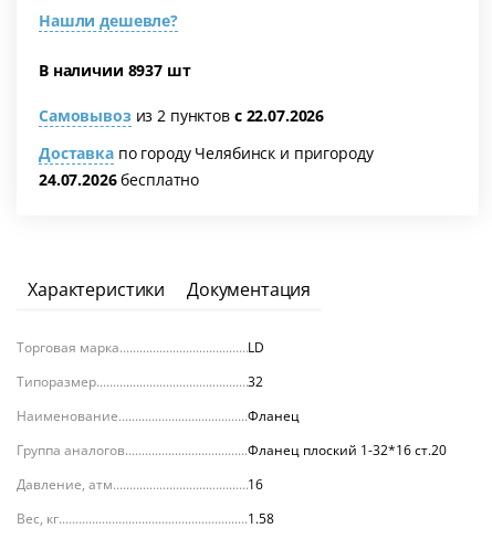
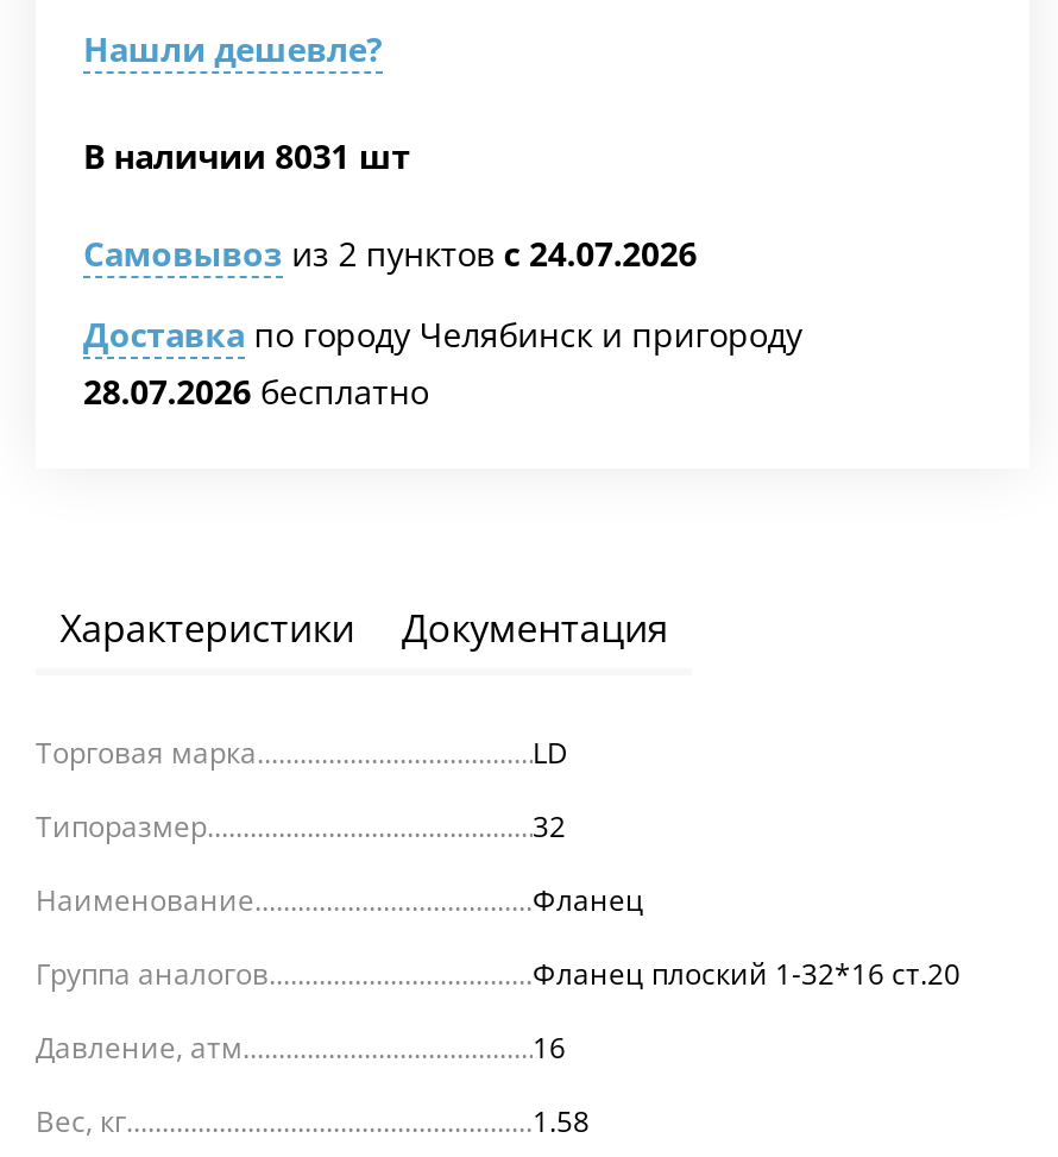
- В наличии 8937 шт
+ В наличии 8031 шт

- Самовывоз из 2 пунктов с 22.07.2026
+ Самовывоз из 2 пунктов с 24.07.2026

- 24.07.2026 бесплатно
+ 28.07.2026 бесплатно
